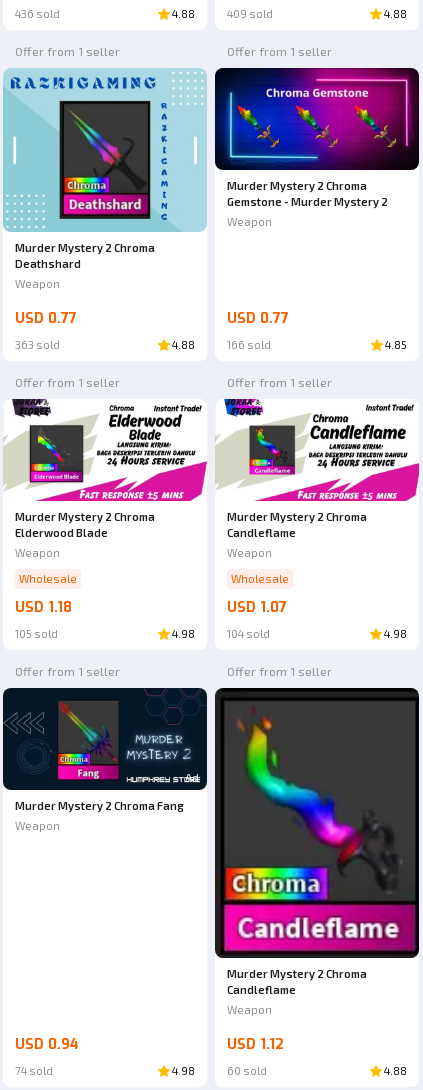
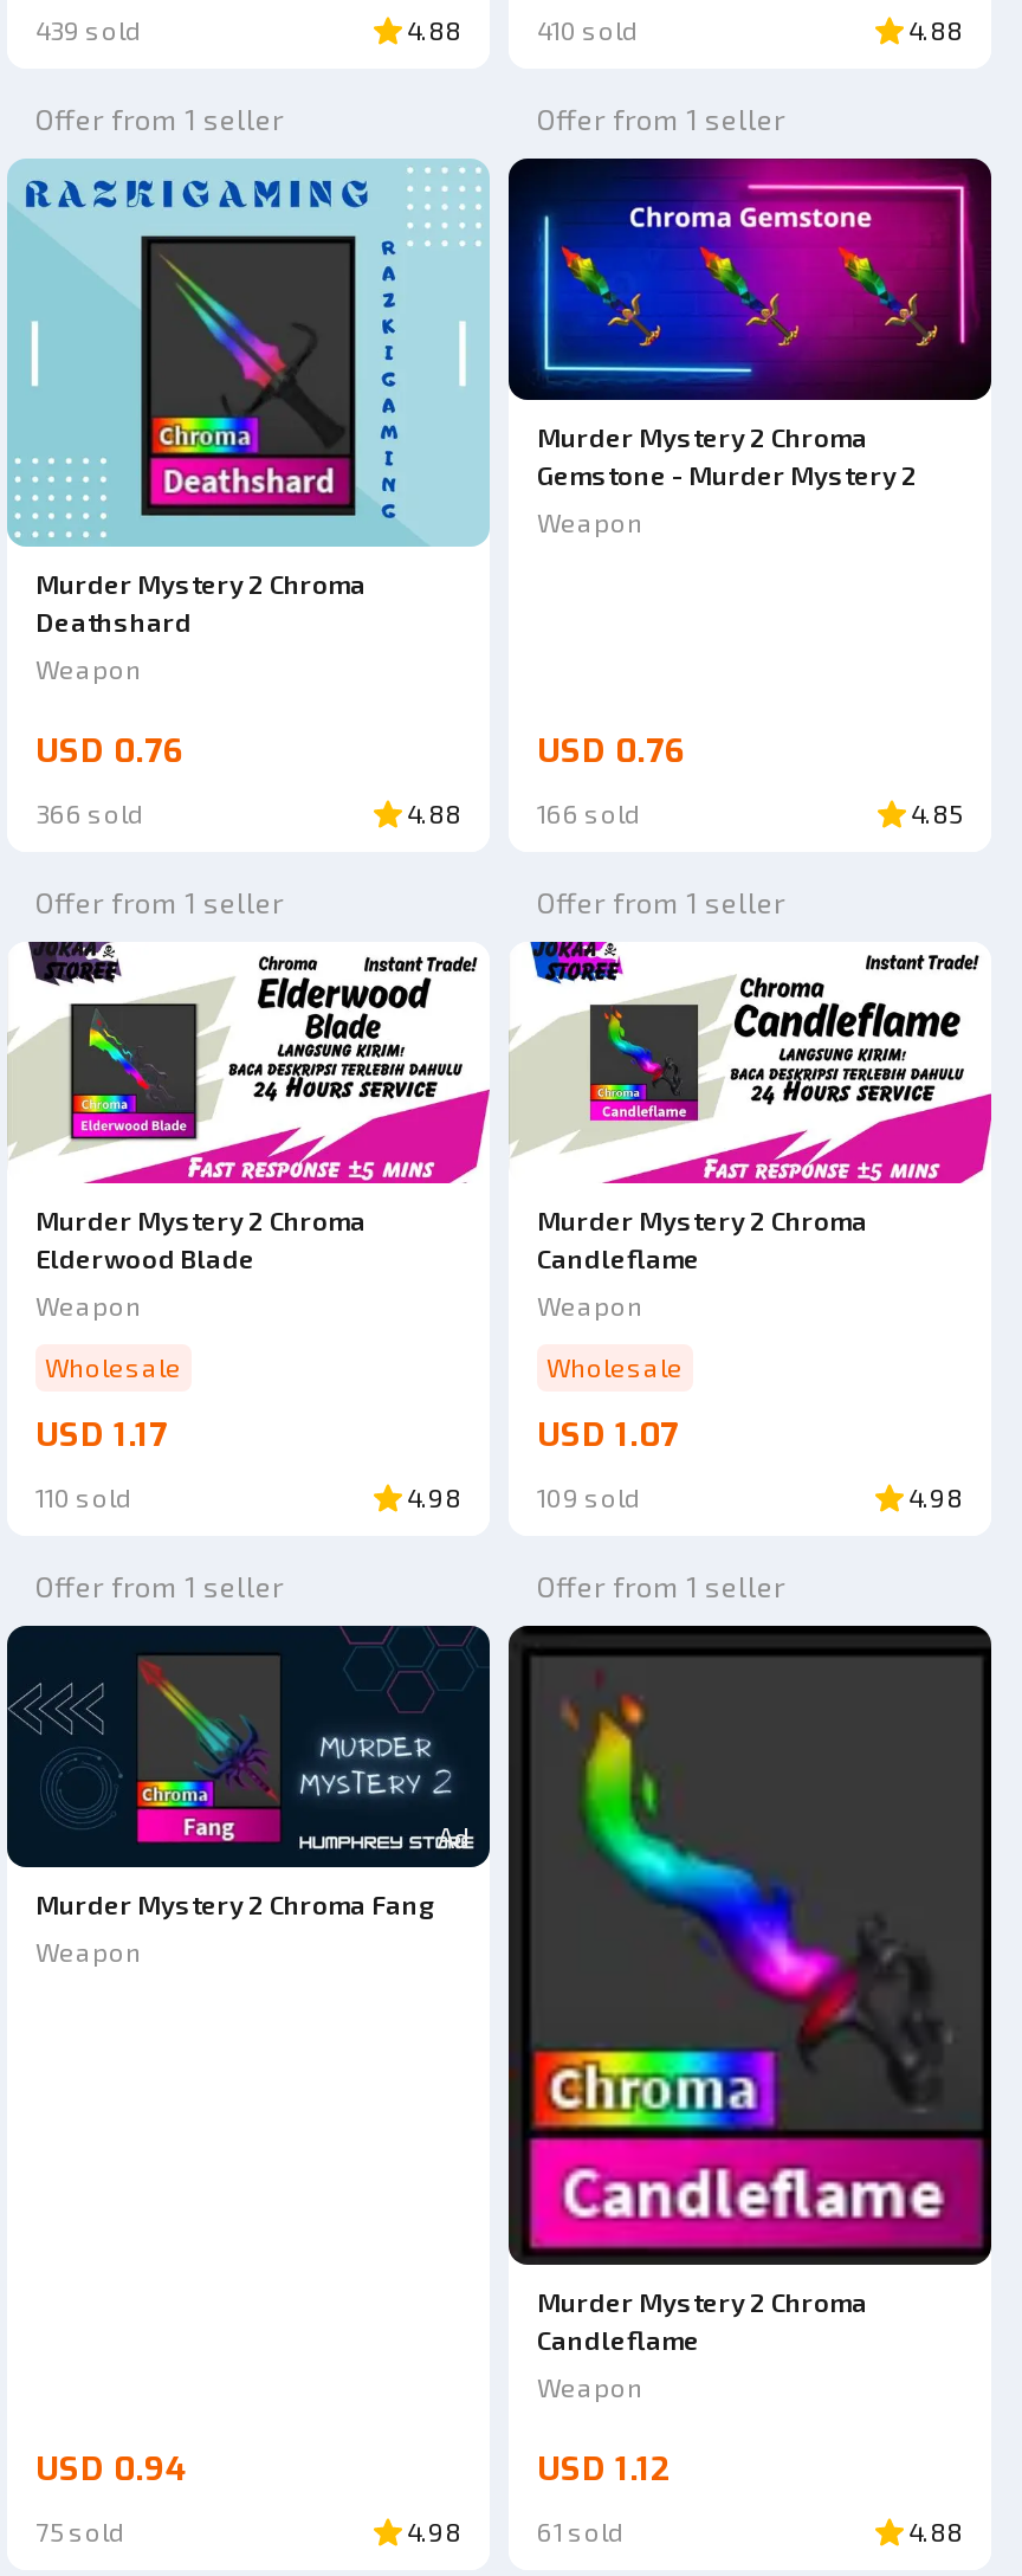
- 436 sold
+ 439 sold

- 409 sold
+ 410 sold

- USD 0.77
+ USD 0.76

- USD 0.77
+ USD 0.76

- 363 sold
+ 366 sold

- USD 1.18
+ USD 1.17

- 105 sold
+ 110 sold

- 104 sold
+ 109 sold

- 74 sold
+ 75 sold

- 60 sold
+ 61 sold
